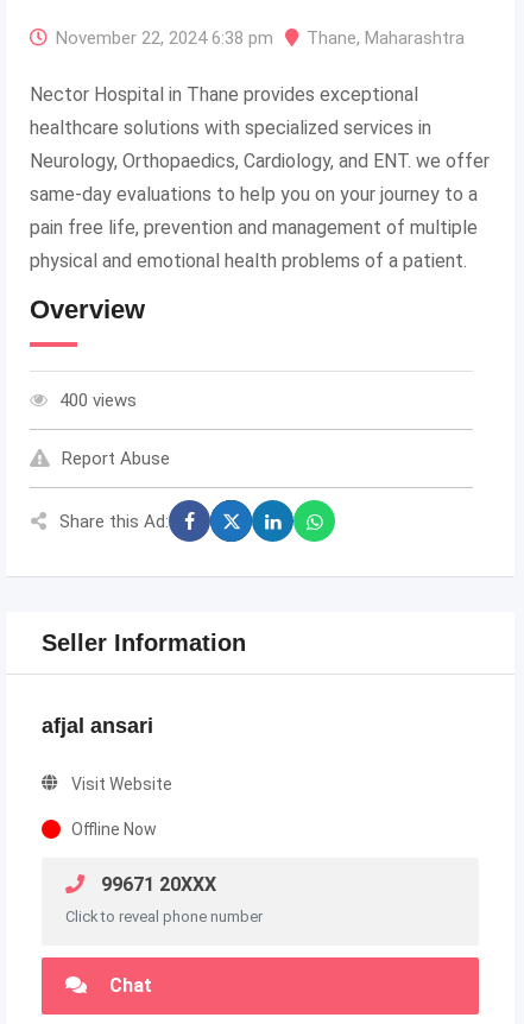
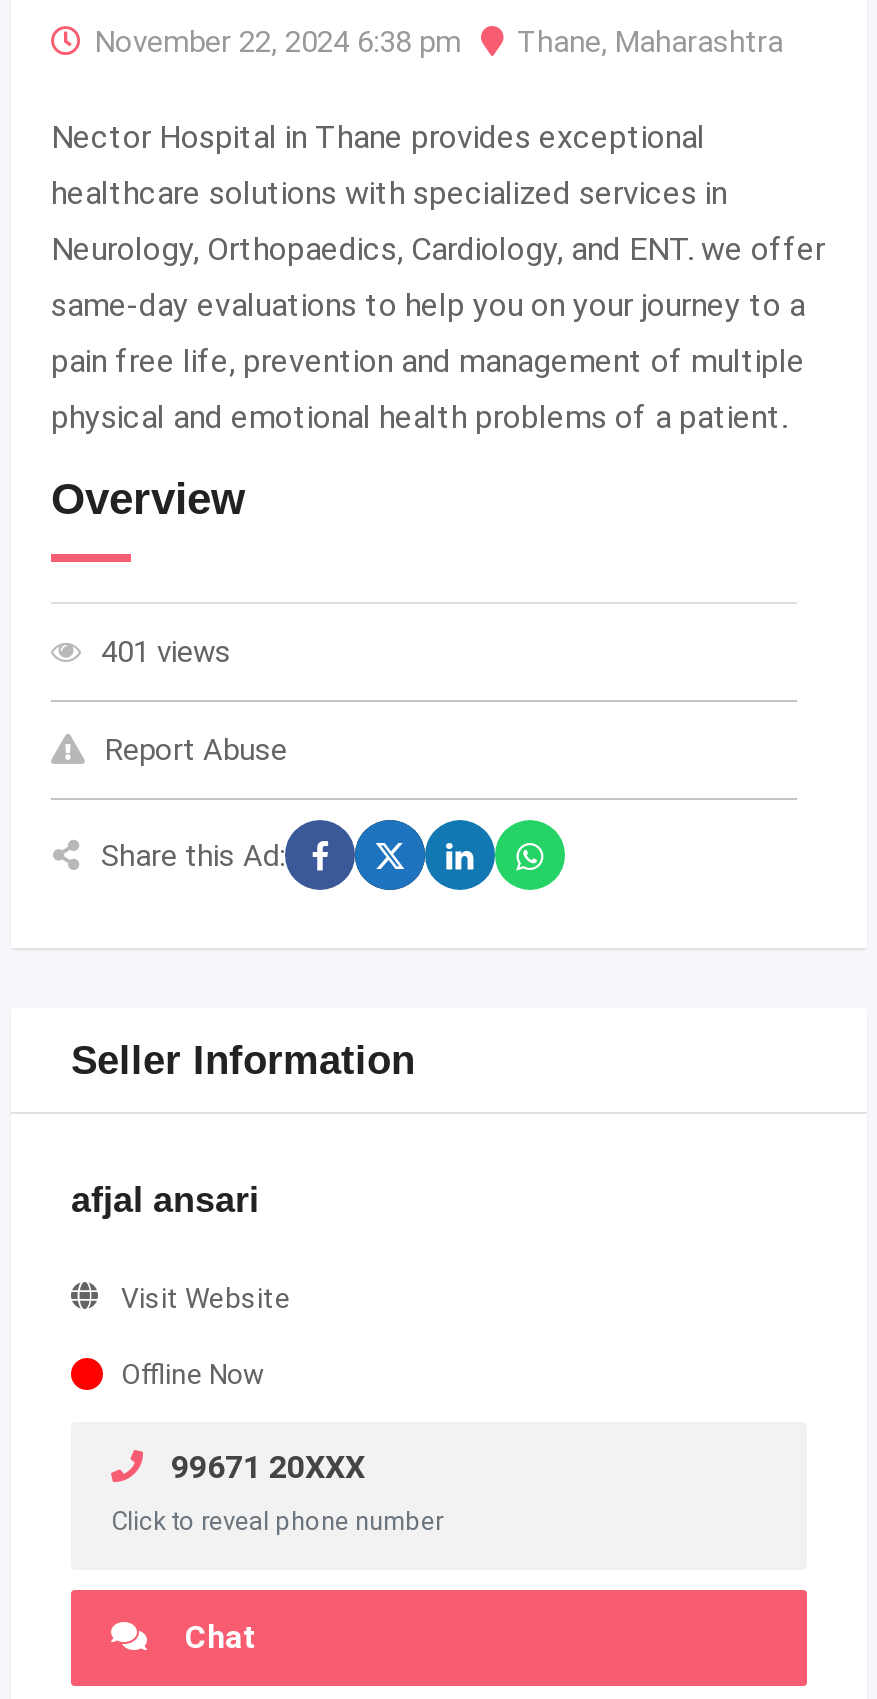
- 400 views
+ 401 views
